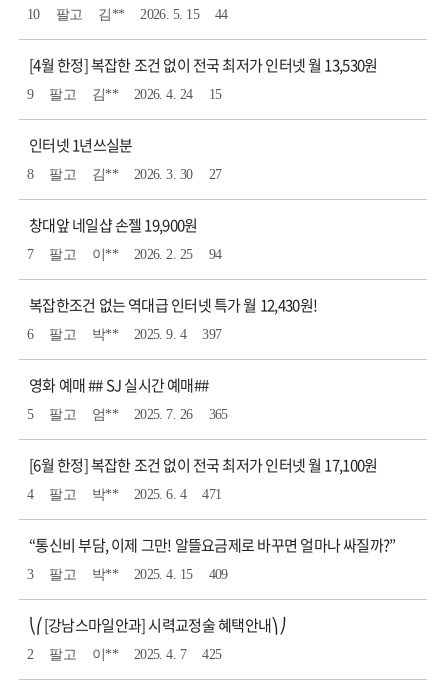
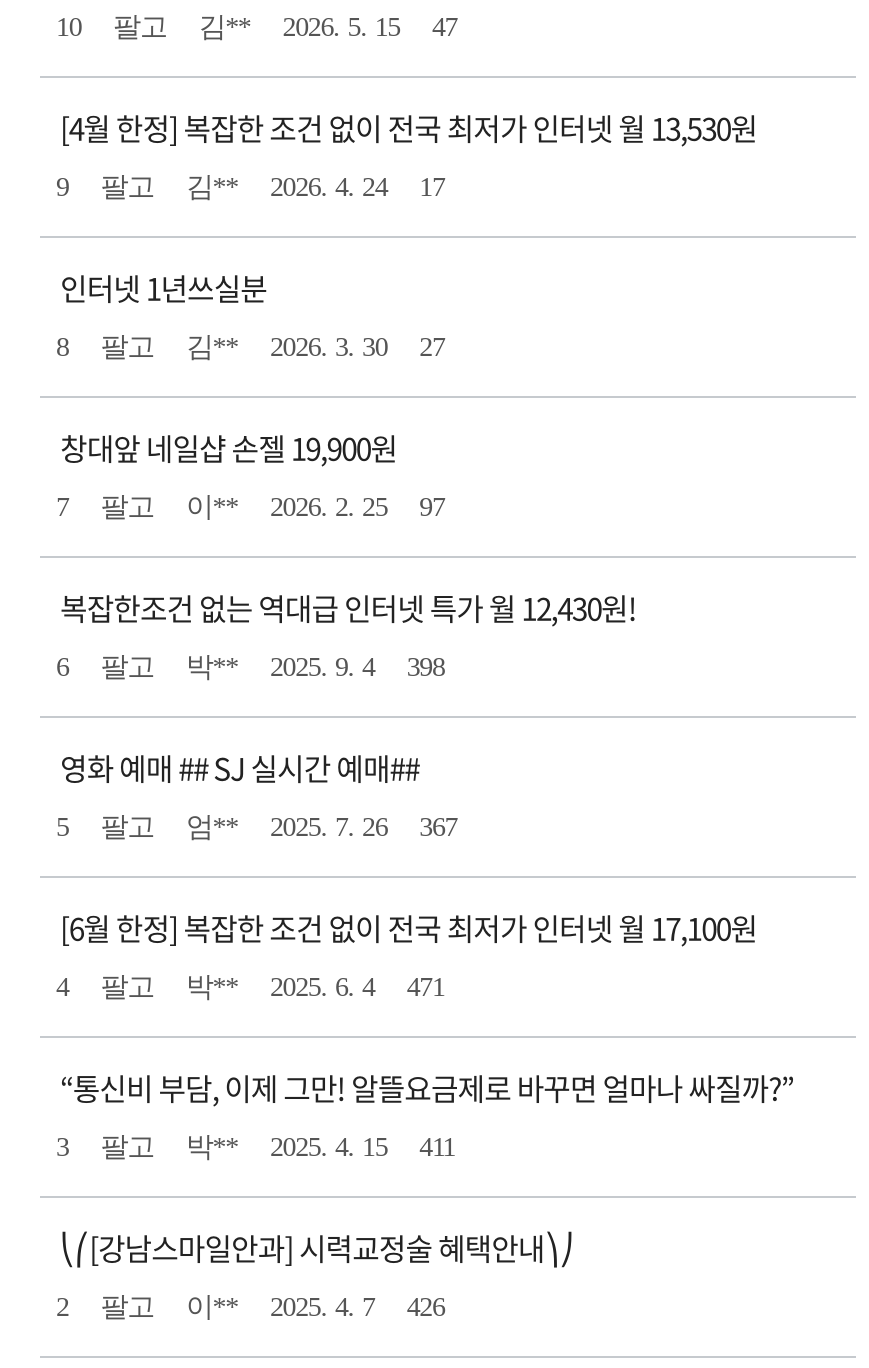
- 10 팔고 김** 2026. 5. 15 44
+ 10 팔고 김** 2026. 5. 15 47

- 9 팔고 김** 2026. 4. 24 15
+ 9 팔고 김** 2026. 4. 24 17

- 94
+ 97

- 6 팔고 박** 2025. 9. 4 397
+ 6 팔고 박** 2025. 9. 4 398

- 5 팔고 엄** 2025. 7. 26 365
+ 5 팔고 엄** 2025. 7. 26 367

- 3 팔고 박** 2025. 4. 15 409
+ 3 팔고 박** 2025. 4. 15 411

- 425
+ 426
